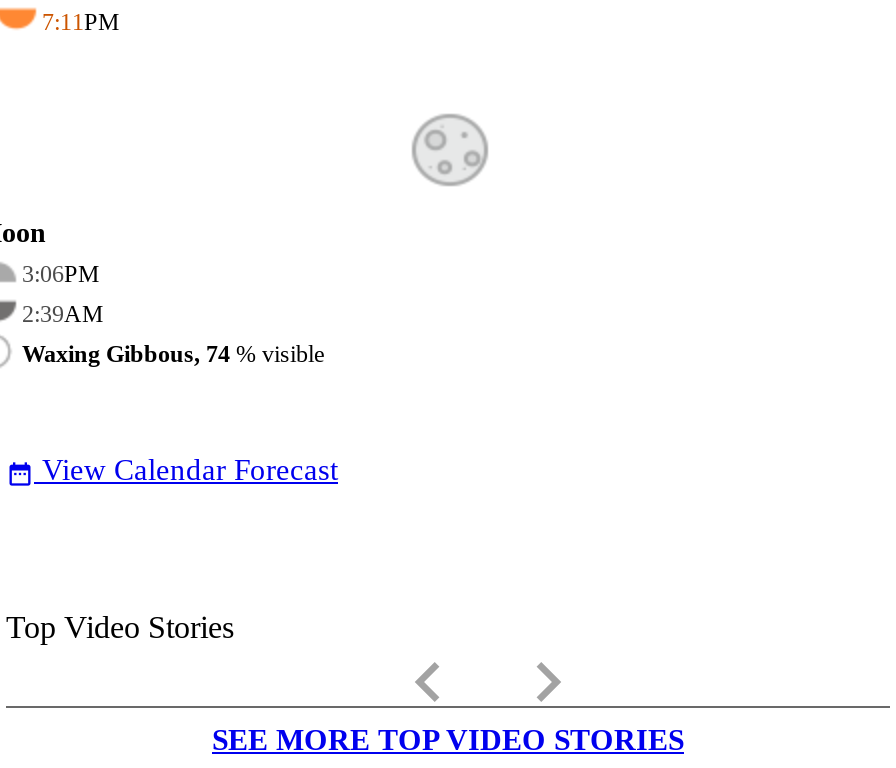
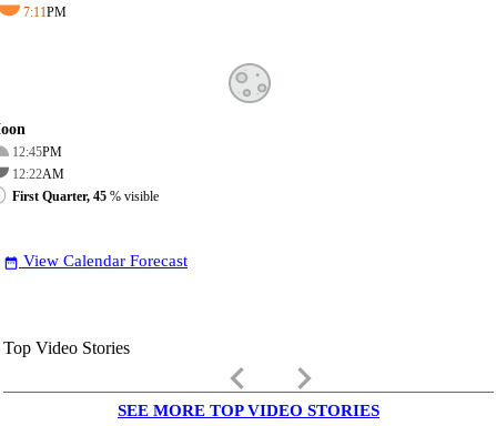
- 3:06PM
+ 12:45PM

- 2:39AM
+ 12:22AM

- Waxing Gibbous, 74% visible
+ First Quarter, 45% visible
